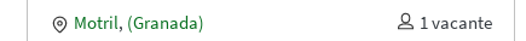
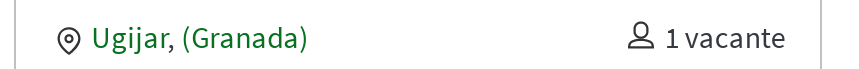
- Motril, (Granada)
+ Ugijar, (Granada)
